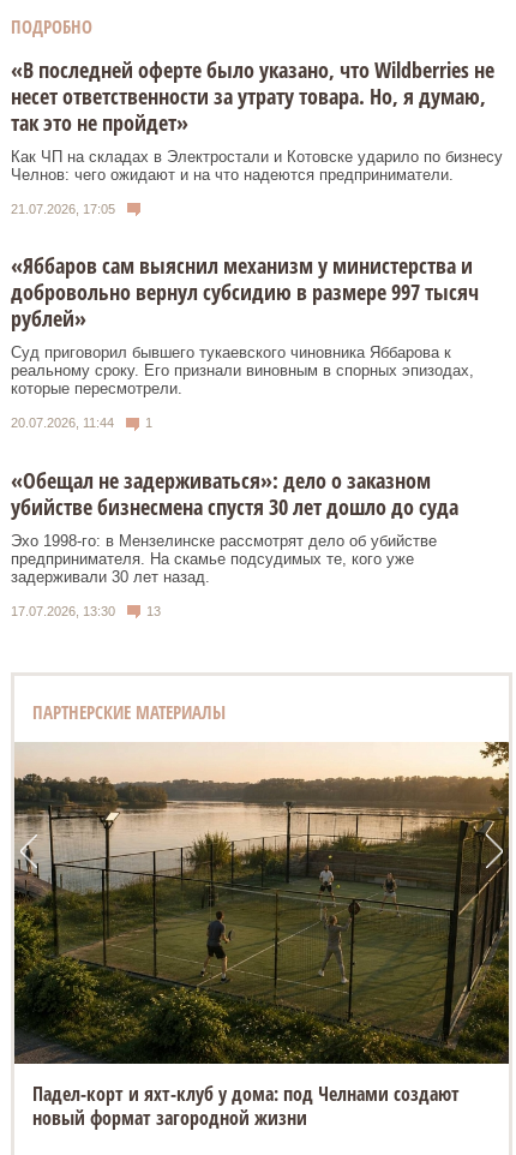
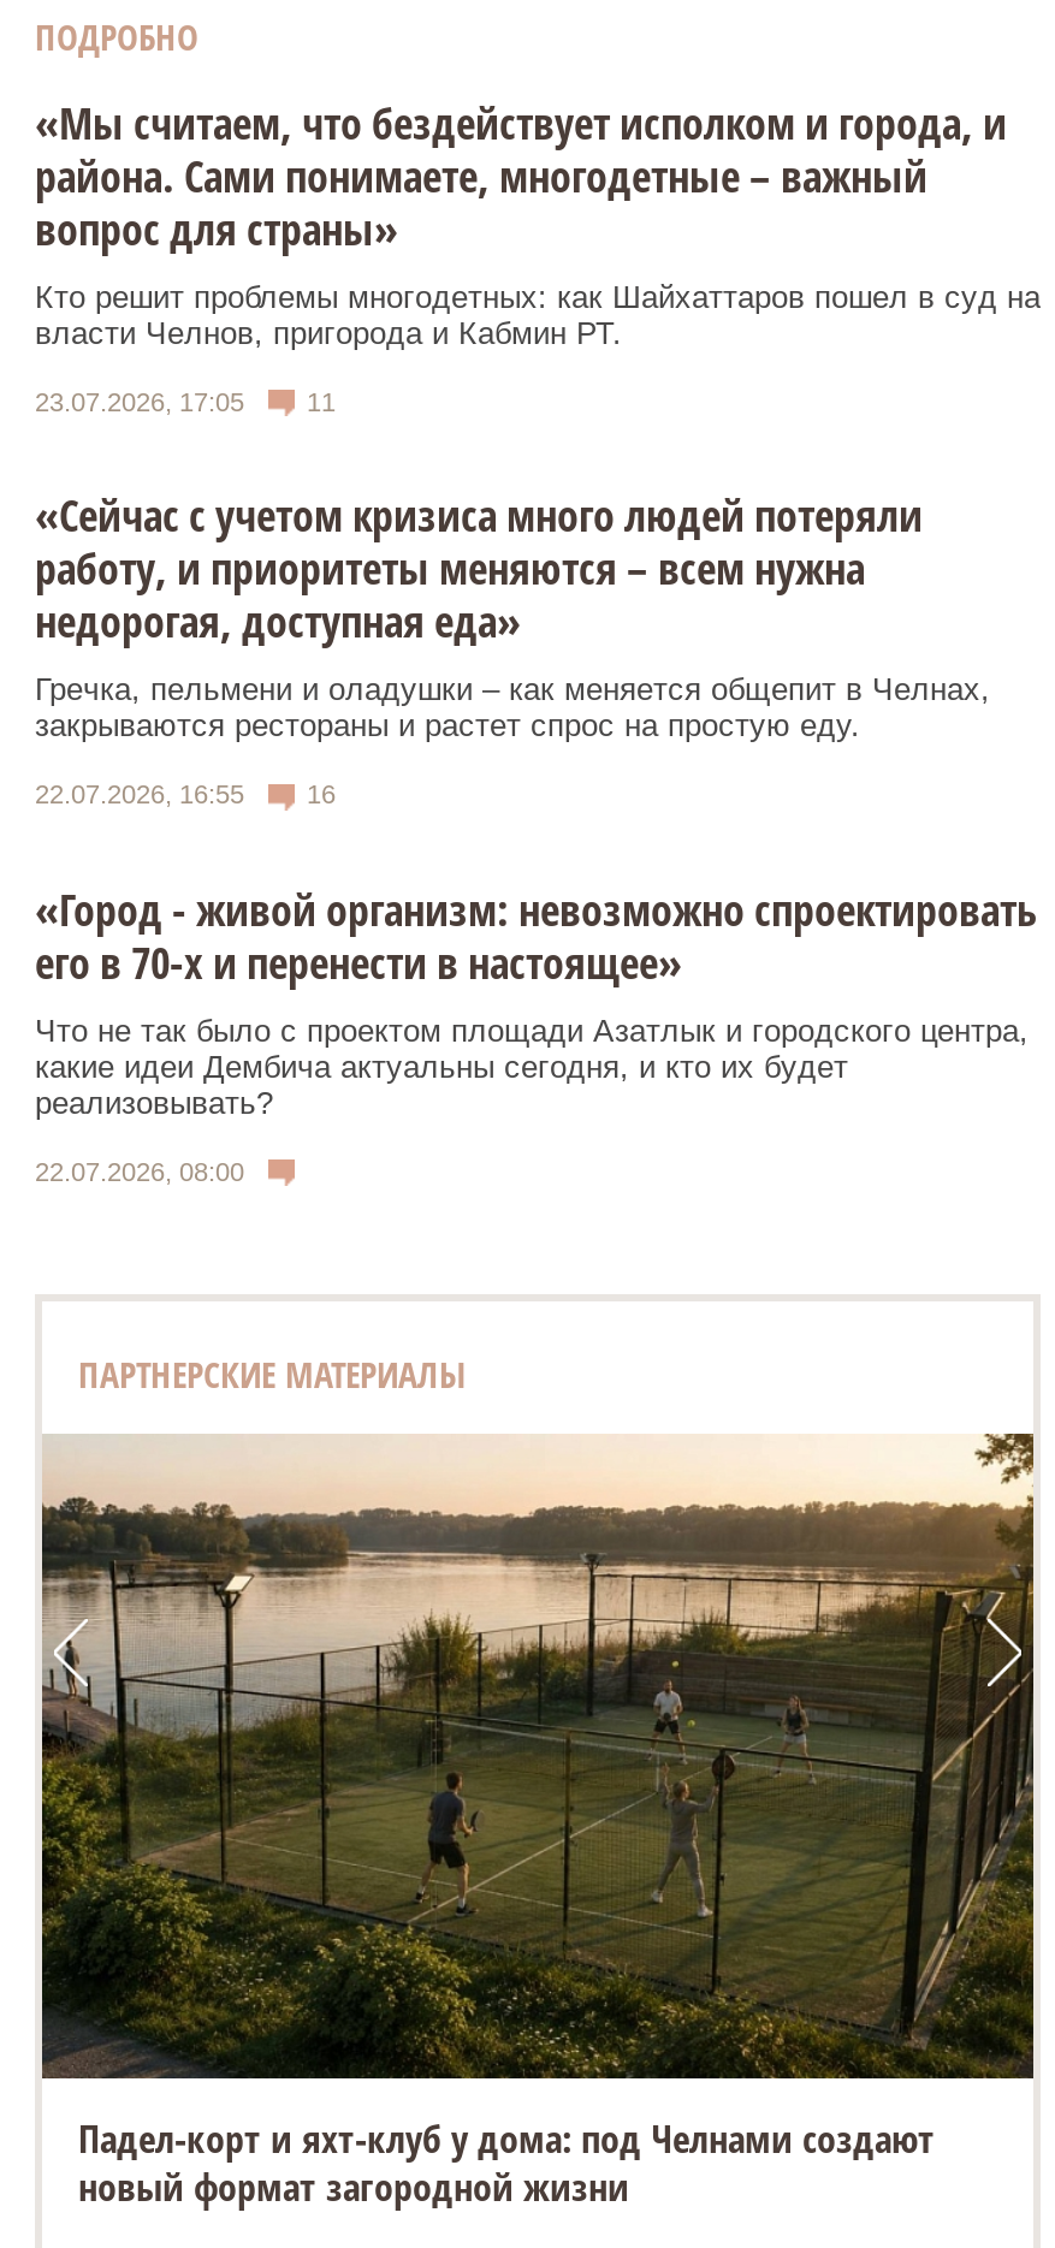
- «В последней оферте было указано, что Wildberries не
- несет ответственности за утрату товара. Но, я думаю,
- так это не пройдет»
- Как ЧП на складах в Электростали и Котовске ударило по бизнесу
- Челнов: чего ожидают и на что надеются предприниматели.
+ «Мы считаем, что бездействует исполком и города, и
+ района. Сами понимаете, многодетные – важный
+ вопрос для страны»
+ Кто решит проблемы многодетных: как Шайхаттаров пошел в суд на
+ власти Челнов, пригорода и Кабмин РТ.

- 21.07.2026, 17:05
+ 23.07.2026, 17:05
+ 11

- «Яббаров сам выяснил механизм у министерства и
- добровольно вернул субсидию в размере 997 тысяч
- рублей»
- Суд приговорил бывшего тукаевского чиновника Яббарова к
- реальному сроку. Его признали виновным в спорных эпизодах,
- которые пересмотрели.
+ «Сейчас с учетом кризиса много людей потеряли
+ работу, и приоритеты меняются – всем нужна
+ недорогая, доступная еда»
+ Гречка, пельмени и оладушки – как меняется общепит в Челнах,
+ закрываются рестораны и растет спрос на простую еду.

- 20.07.2026, 11:44
- 1
+ 22.07.2026, 16:55
+ 16

- «Обещал не задерживаться»: дело о заказном
- убийстве бизнесмена спустя 30 лет дошло до суда
- Эхо 1998-го: в Мензелинске рассмотрят дело об убийстве
- предпринимателя. На скамье подсудимых те, кого уже
- задерживали 30 лет назад.
+ «Город - живой организм: невозможно спроектировать
+ его в 70-х и перенести в настоящее»
+ Что не так было с проектом площади Азатлык и городского центра,
+ какие идеи Дембича актуальны сегодня, и кто их будет
+ реализовывать?

- 17.07.2026, 13:30
- 13
+ 22.07.2026, 08:00
